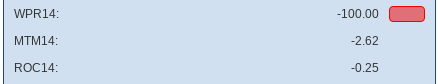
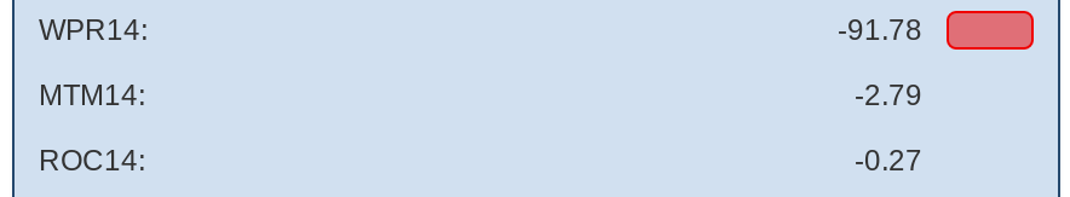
- -100.00
+ -91.78

- -2.62
+ -2.79

- -0.25
+ -0.27
